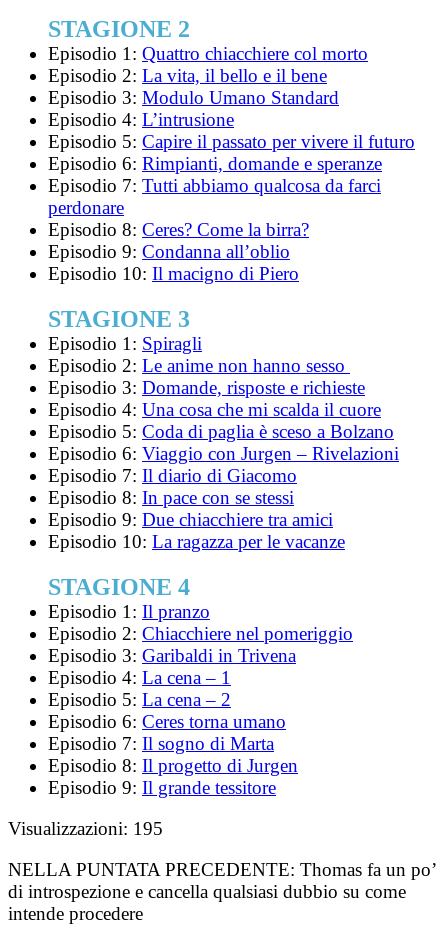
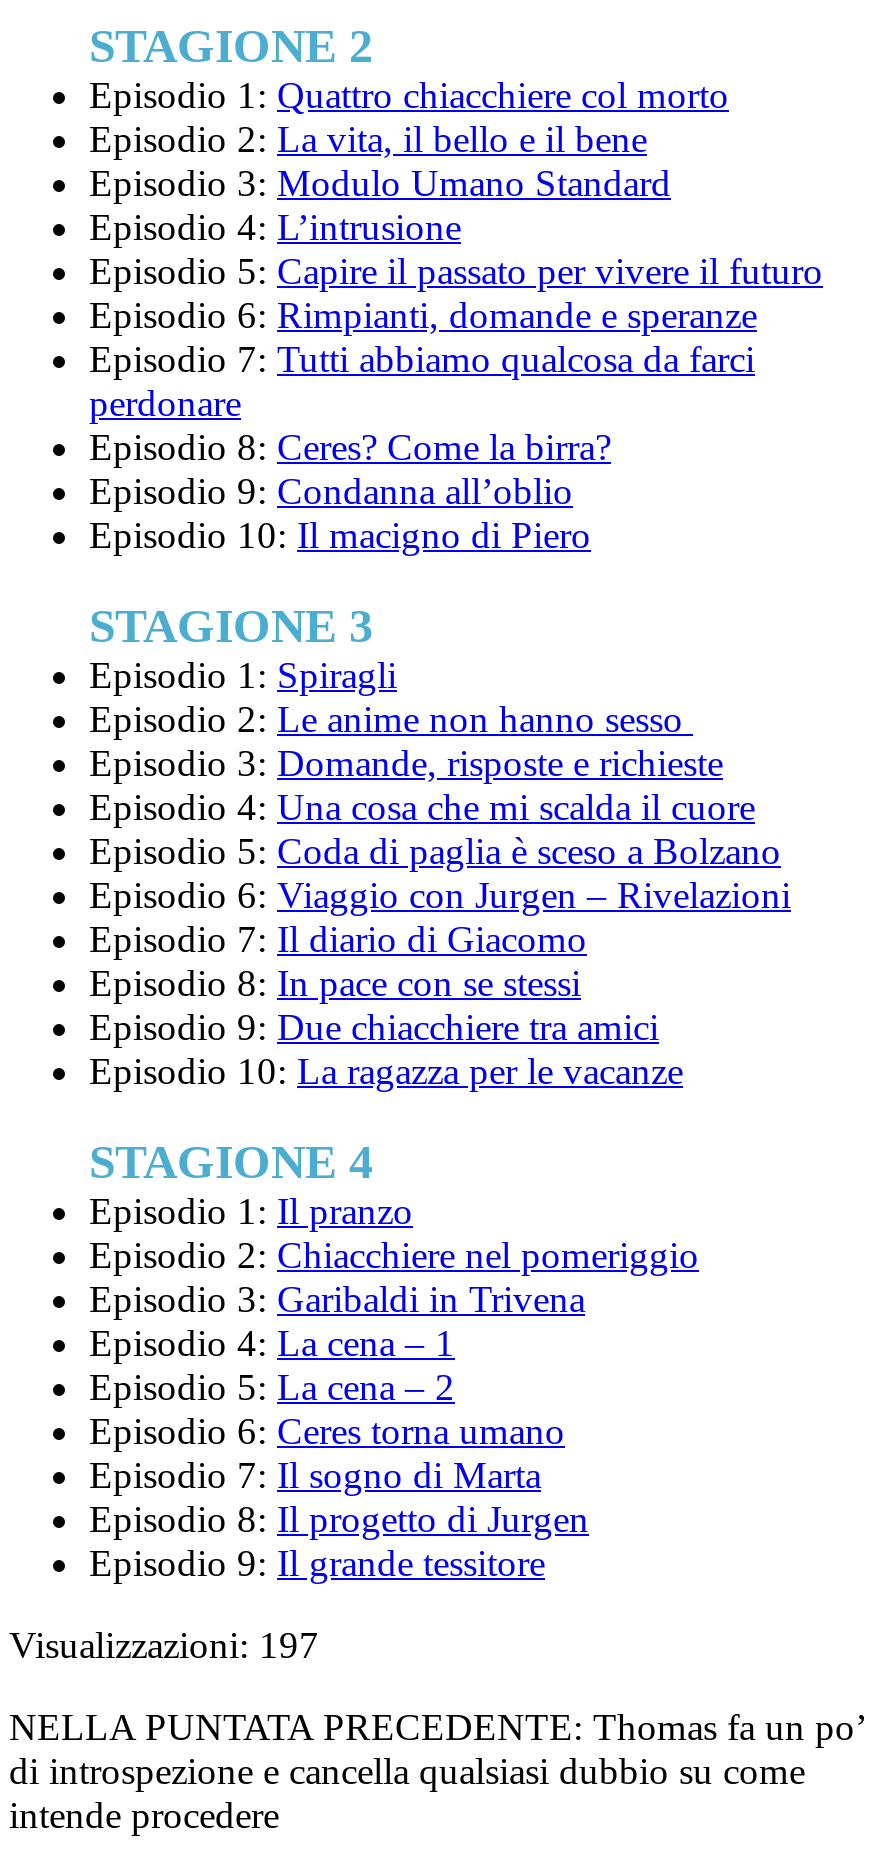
- Visualizzazioni: 195
+ Visualizzazioni: 197
